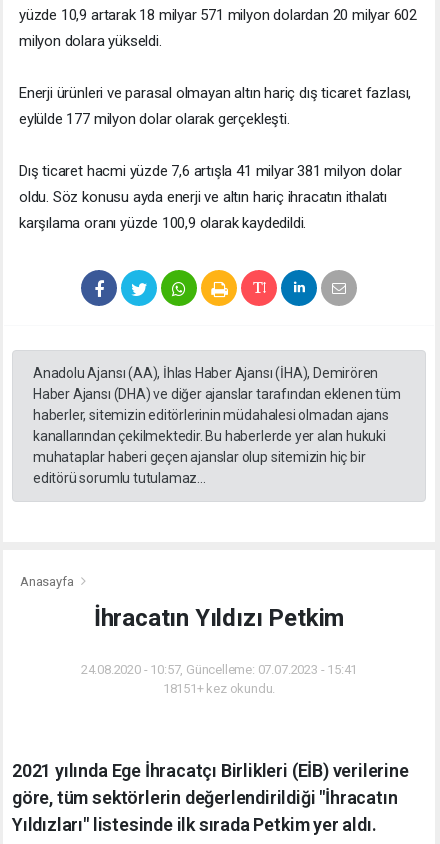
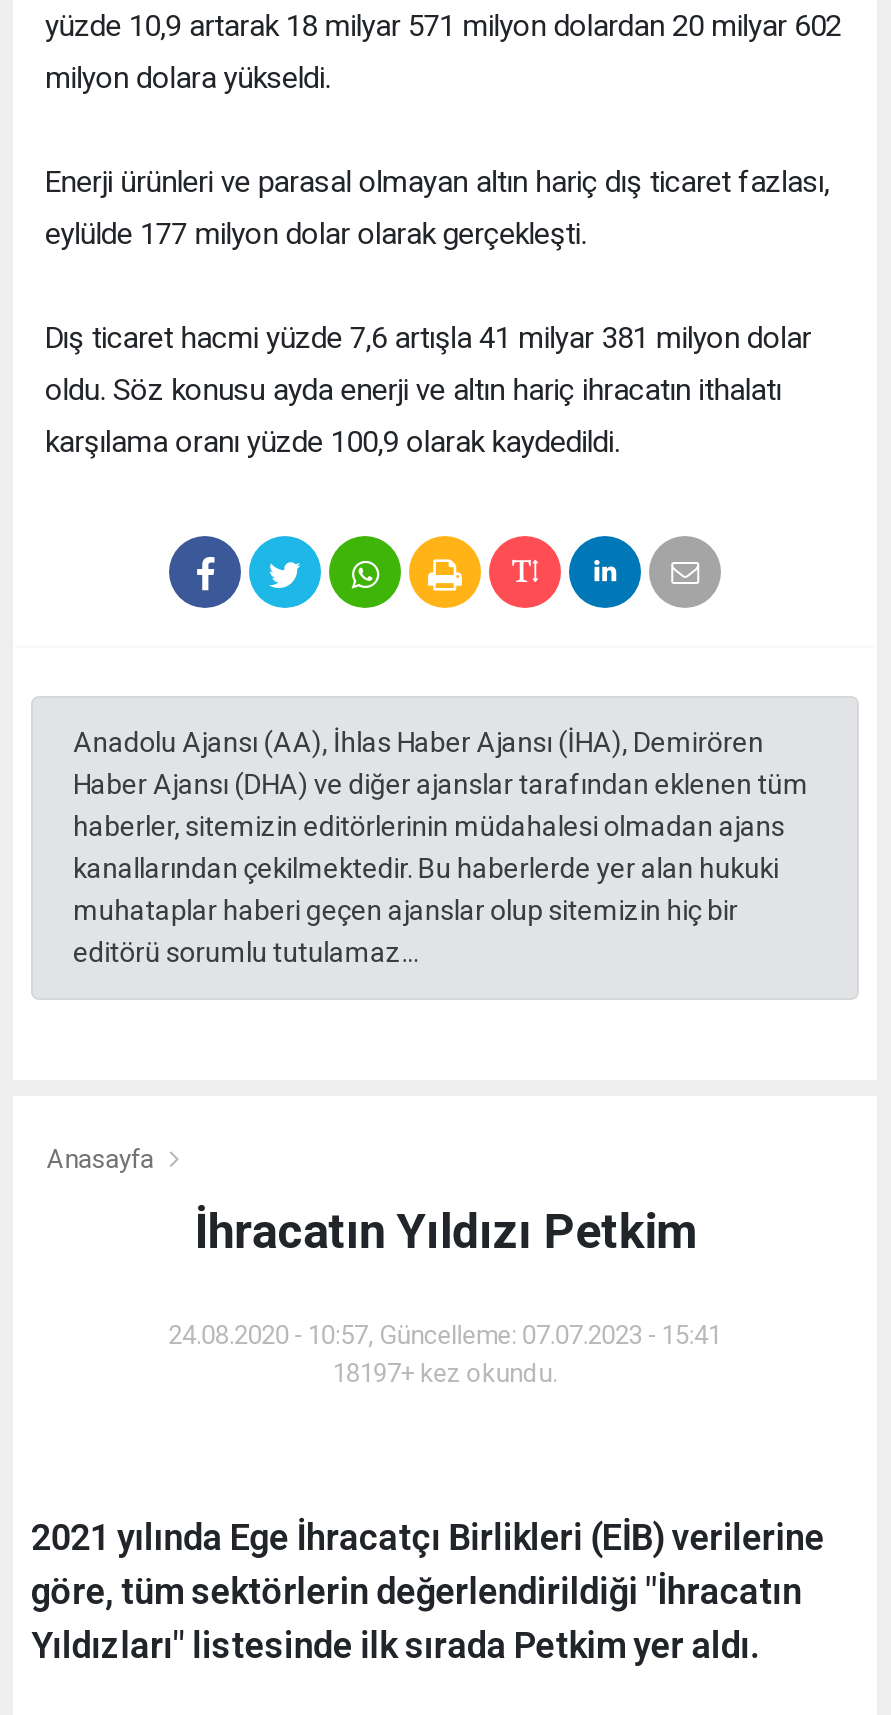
- 18151+ kez okundu.
+ 18197+ kez okundu.
